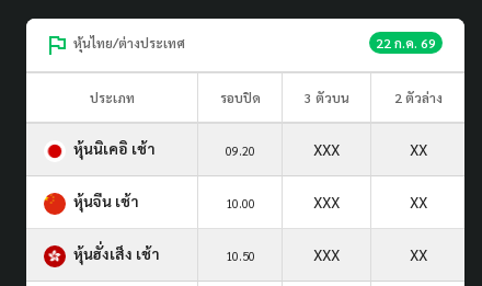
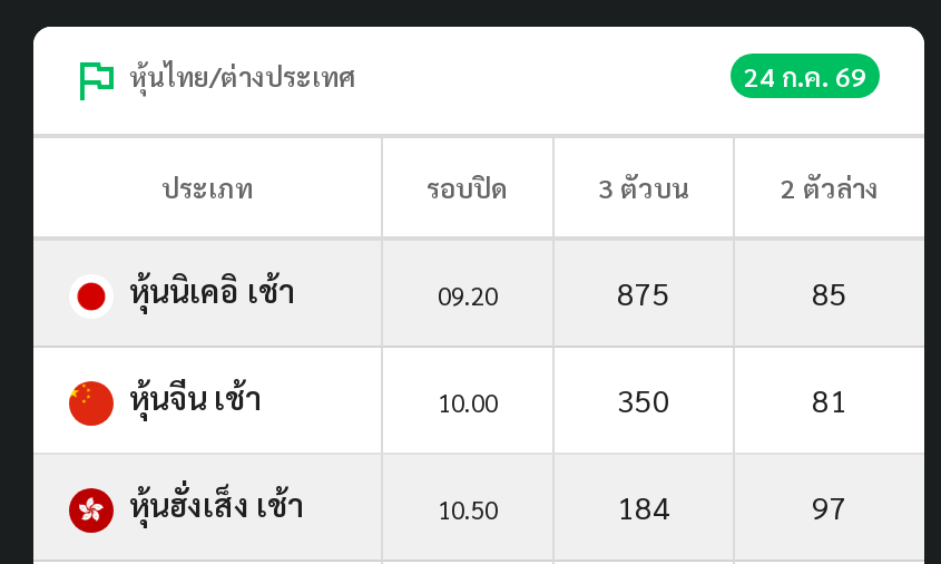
- 22 ก.ค. 69
+ 24 ก.ค. 69

- XXX
- XX
+ 875
+ 85

- XXX
- XX
+ 350
+ 81

- XXX
- XX
+ 184
+ 97
